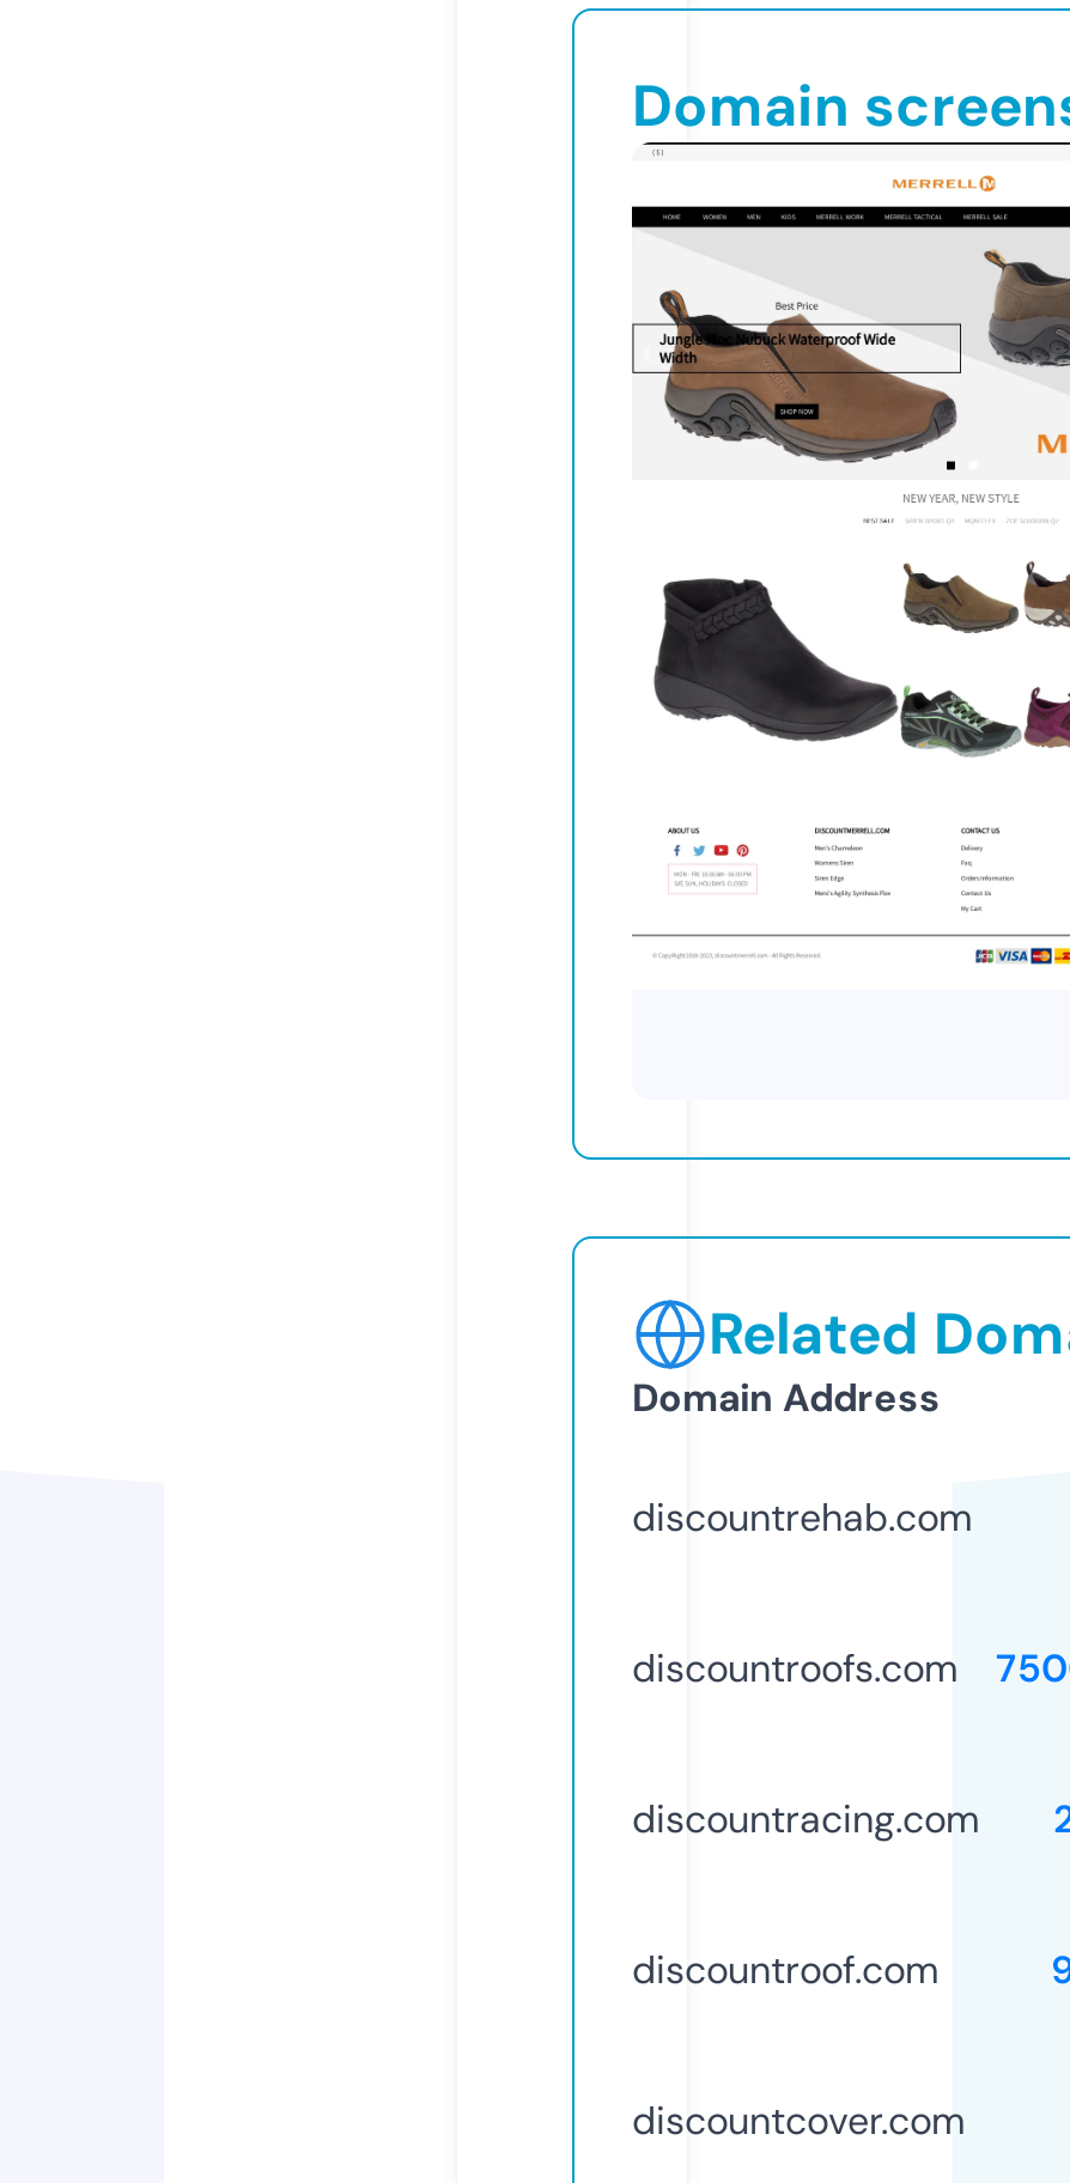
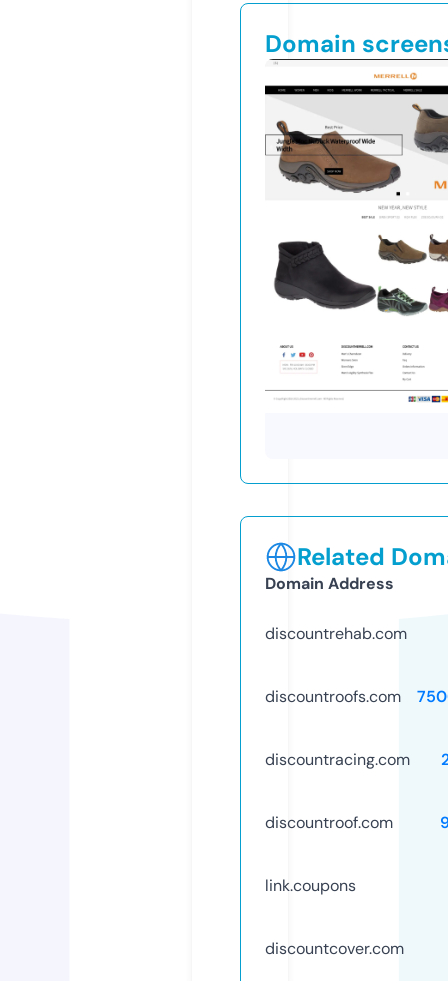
+ link.coupons
